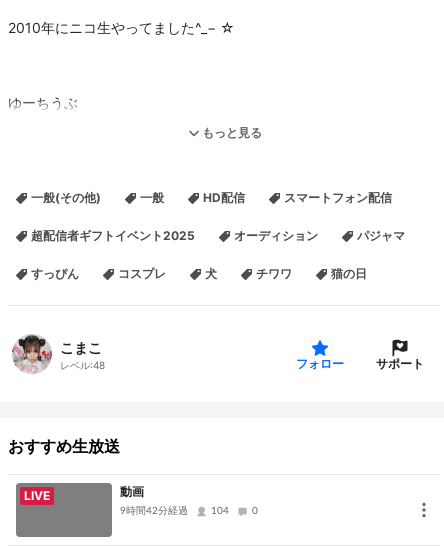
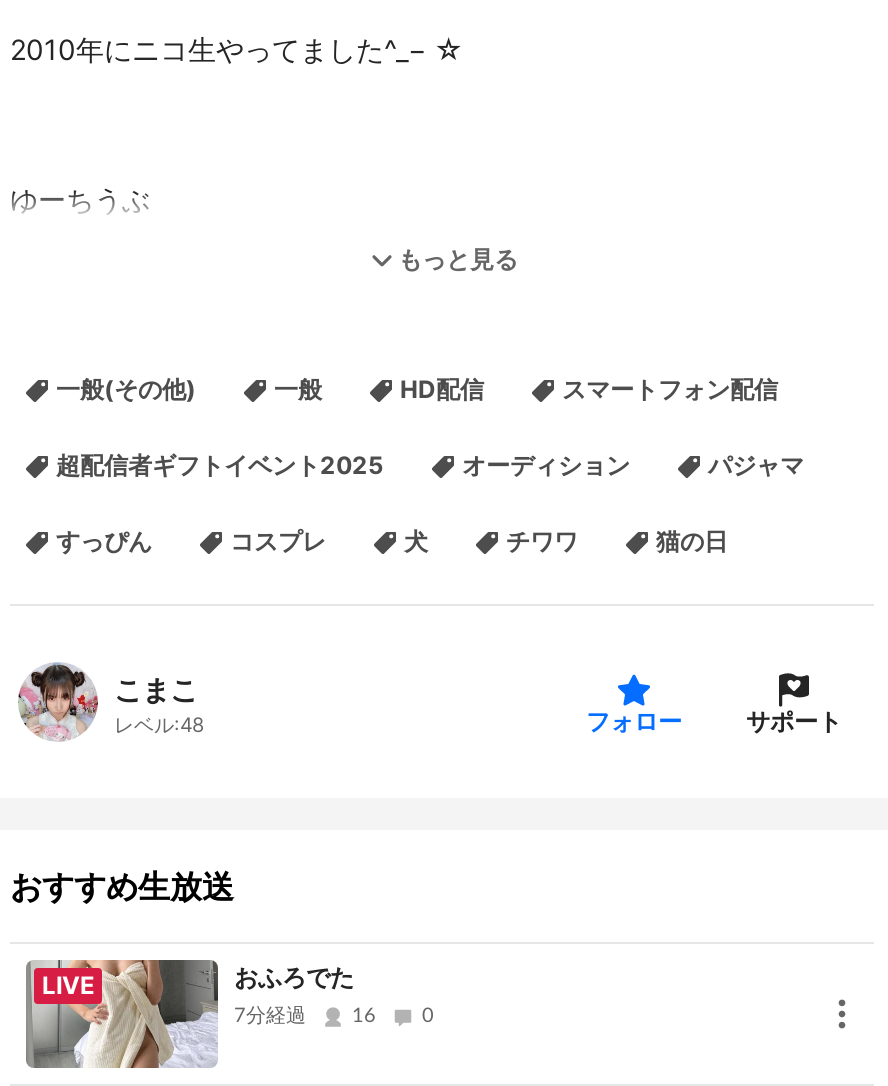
- [image]
- 動画
+ [image]
+ おふろでた

- 9時間42分経過
- 104
+ 7分経過
+ 16
